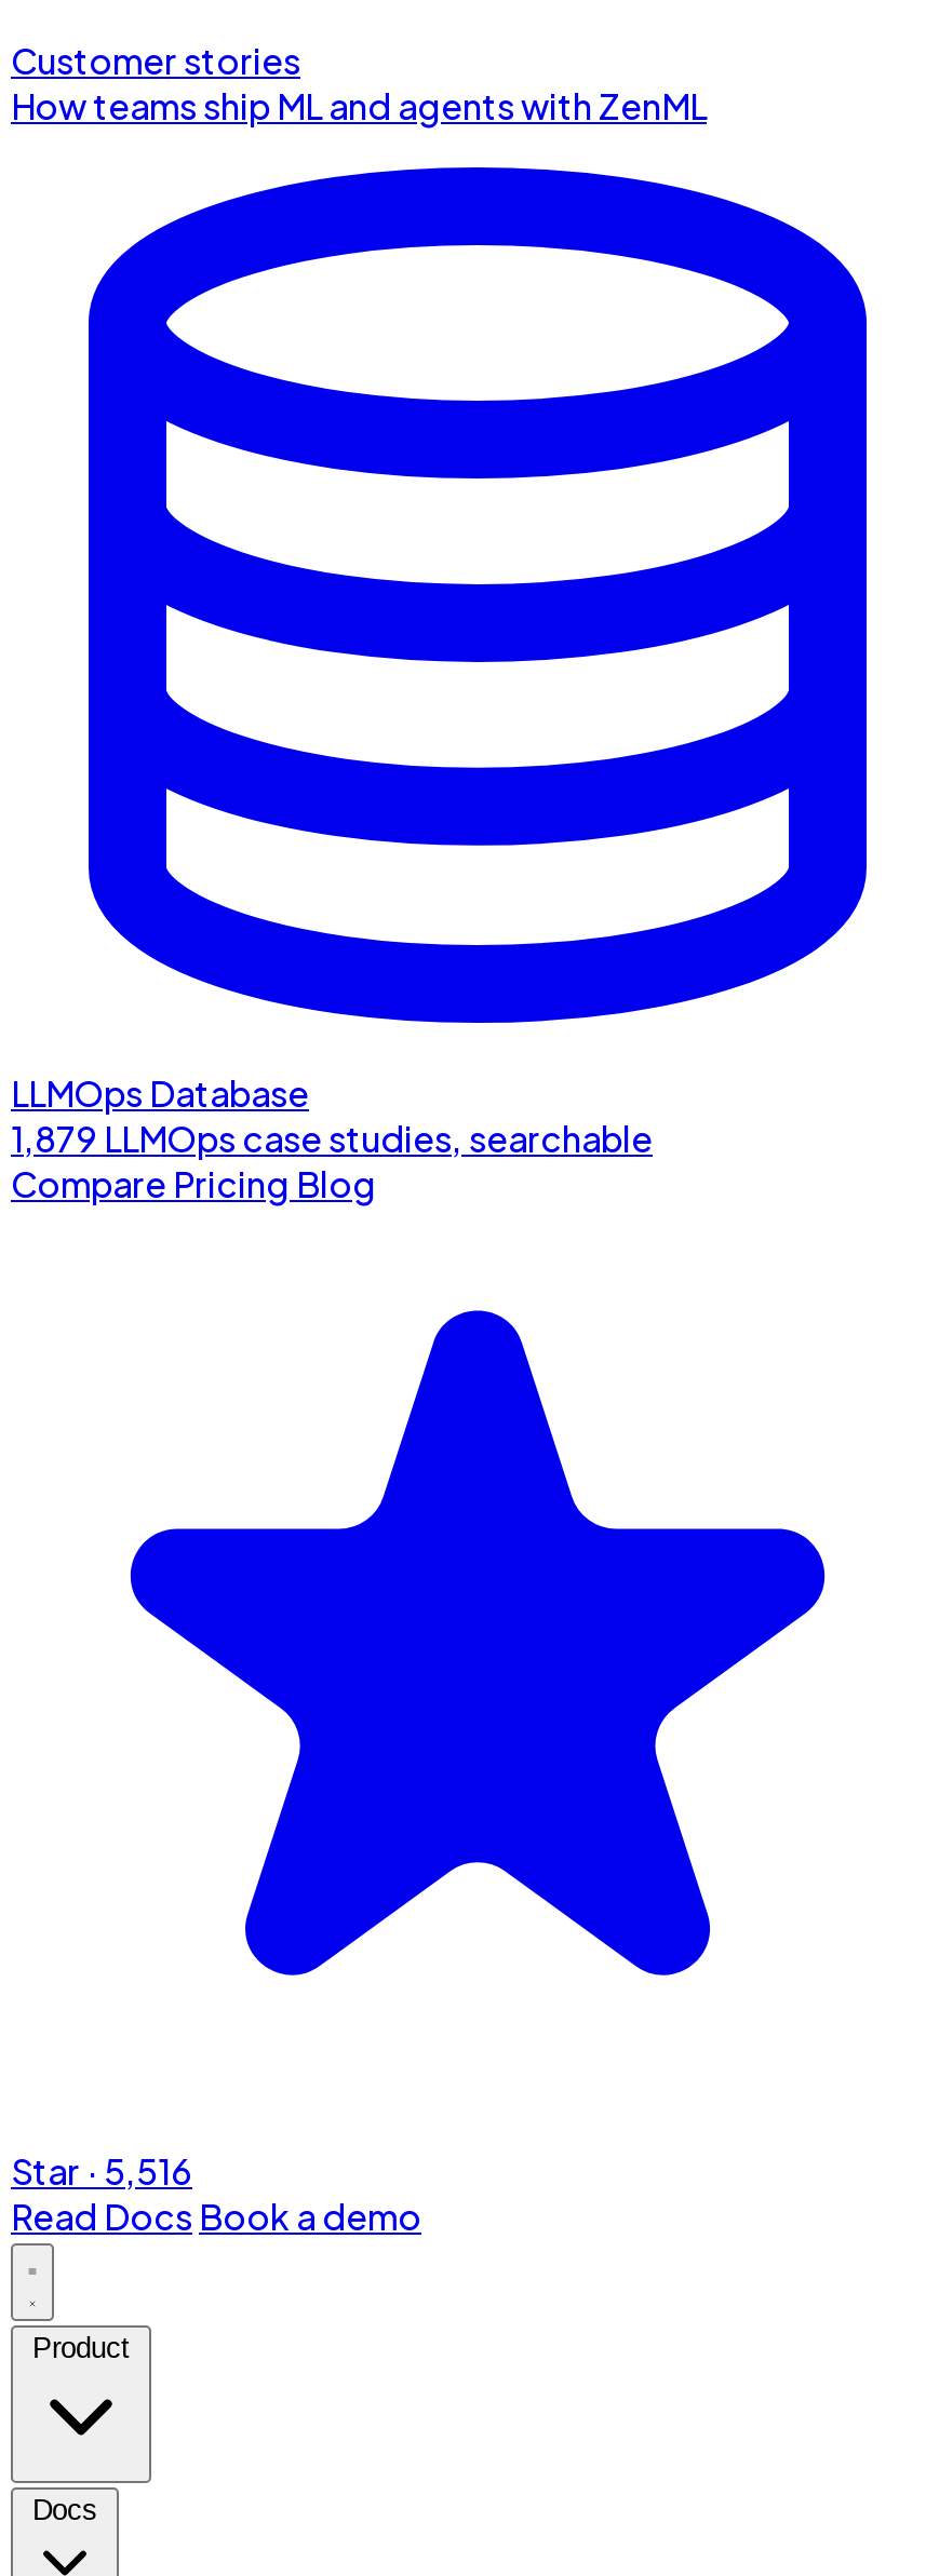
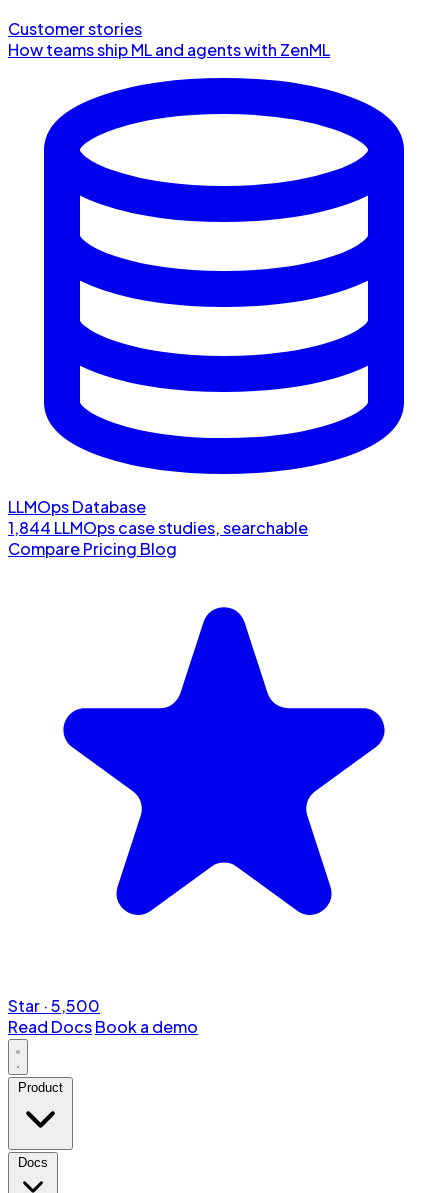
- 1,879 LLMOps case studies, searchable
+ 1,844 LLMOps case studies, searchable

- Star · 5,516
+ Star · 5,500
